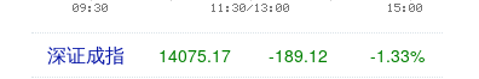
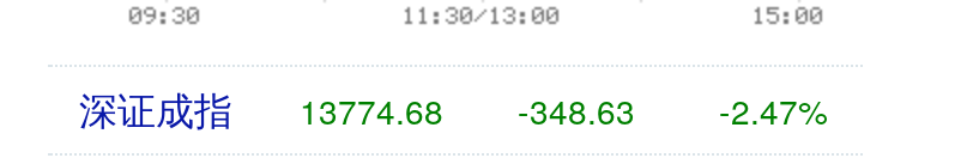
- 14075.17
+ 13774.68

- -189.12
+ -348.63

- -1.33%
+ -2.47%
